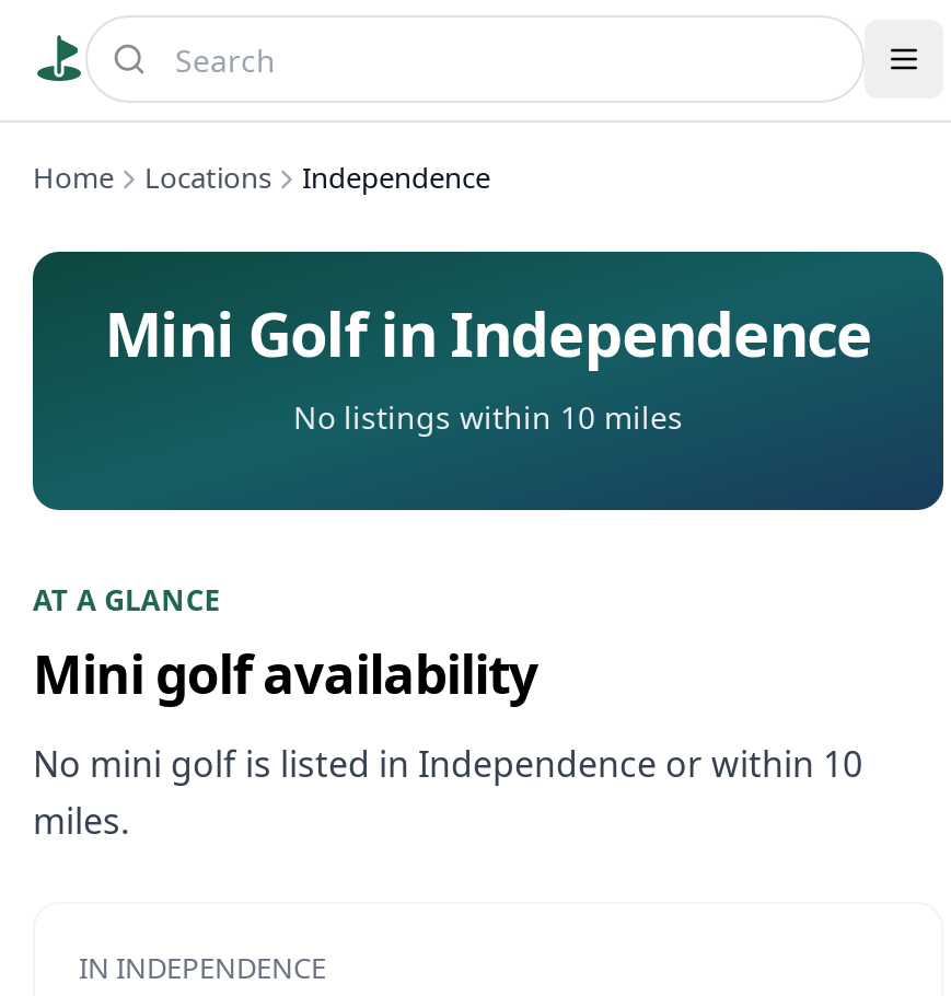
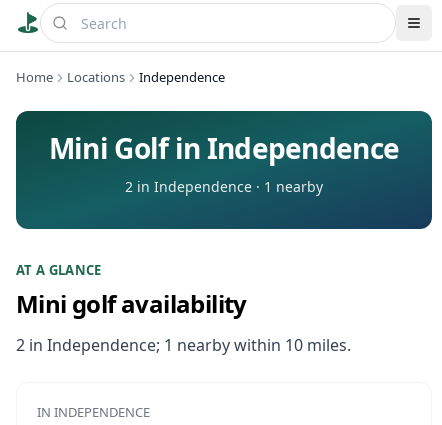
- No listings within 10 miles
+ 2 in Independence · 1 nearby

- No mini golf is listed in Independence or within 10
- miles.
+ 2 in Independence; 1 nearby within 10 miles.
